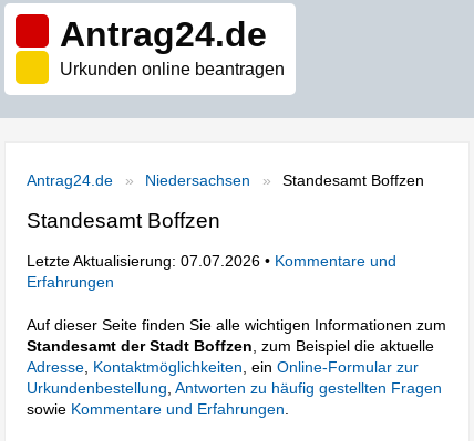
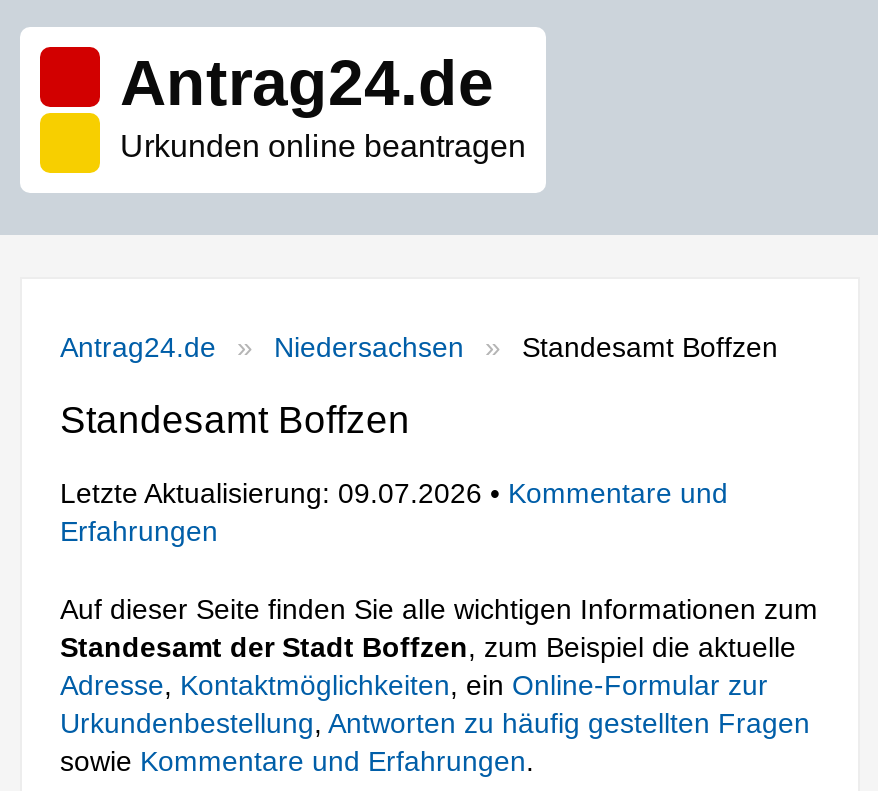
- Letzte Aktualisierung: 07.07.2026 • Kommentare und
+ Letzte Aktualisierung: 09.07.2026 • Kommentare und
